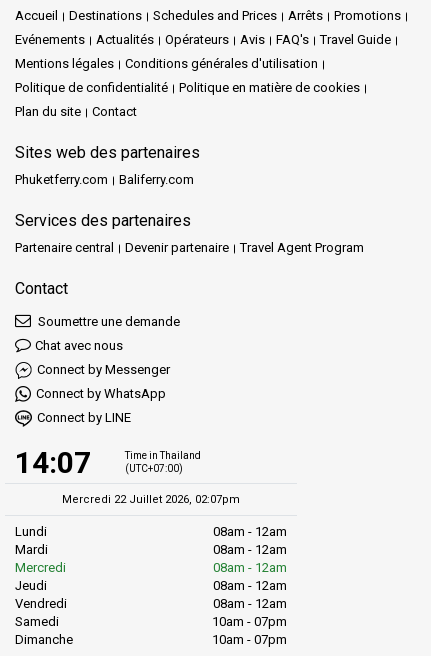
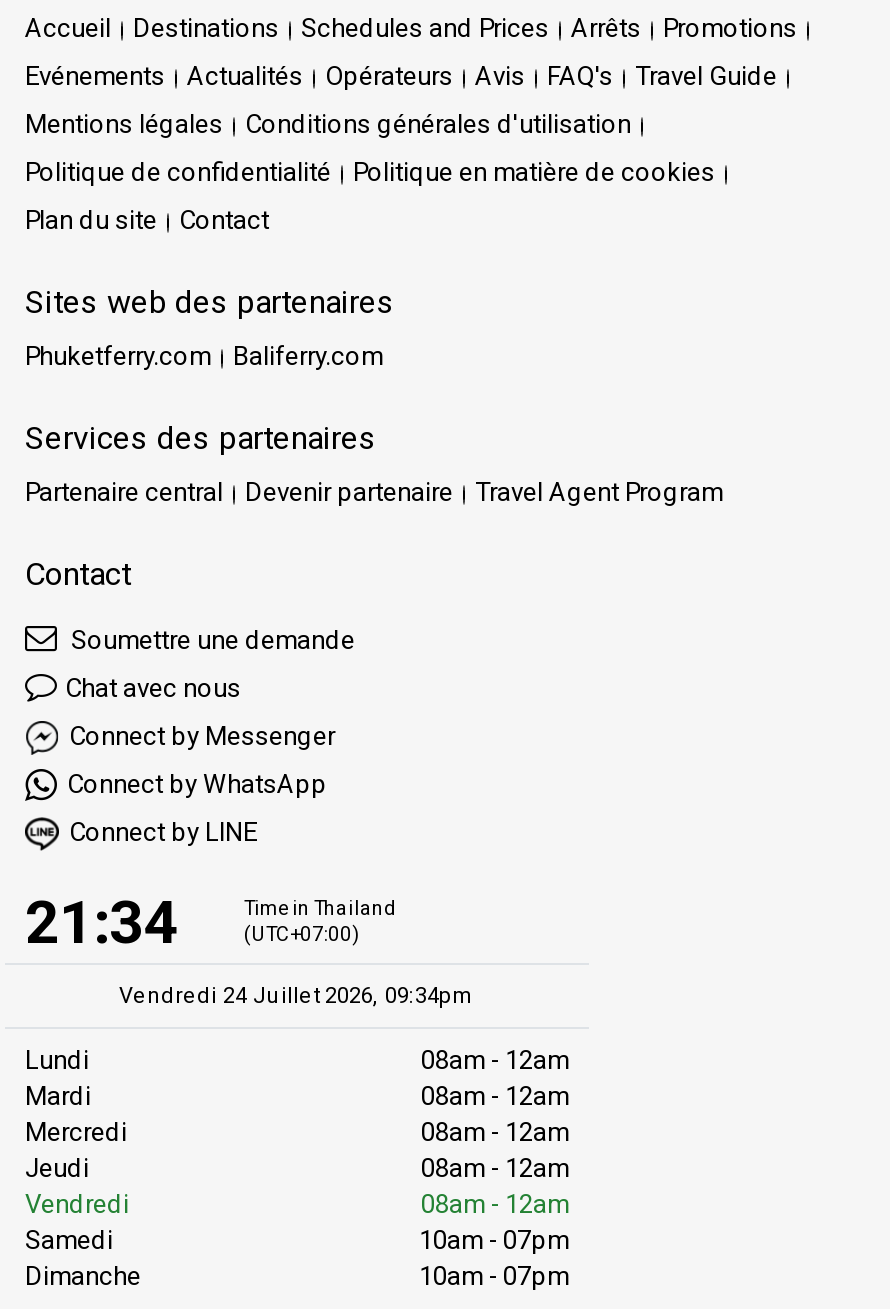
- 14:07
+ 21:34

- Mercredi 22 Juillet 2026, 02:07pm
+ Vendredi 24 Juillet 2026, 09:34pm
